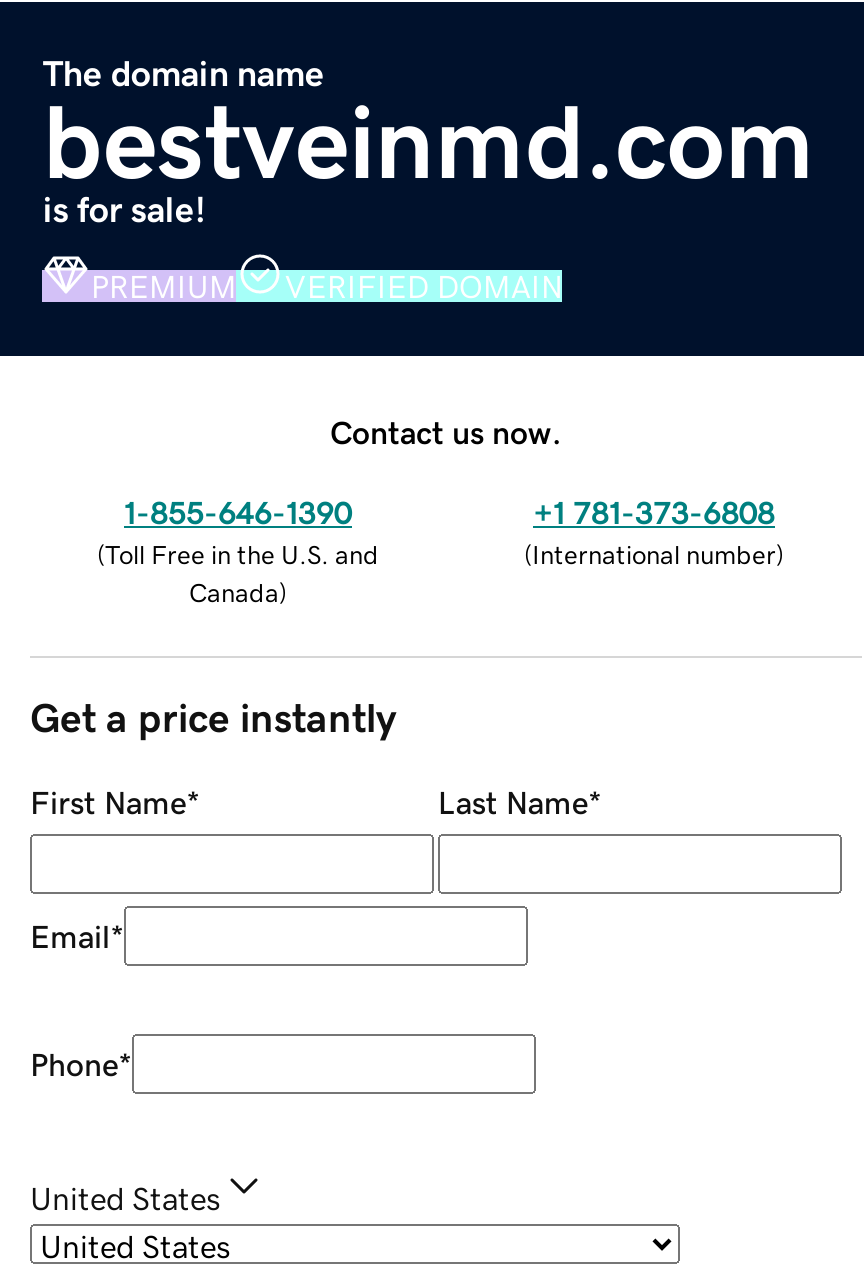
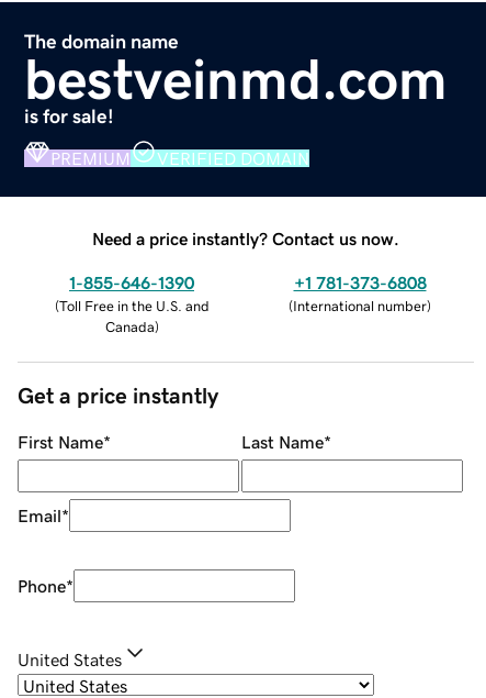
- Contact us now.
+ Need a price instantly? Contact us now.
